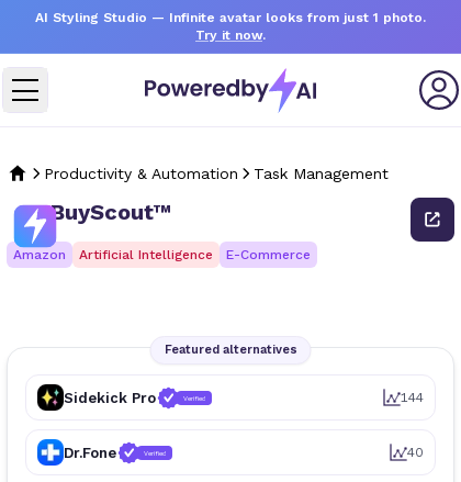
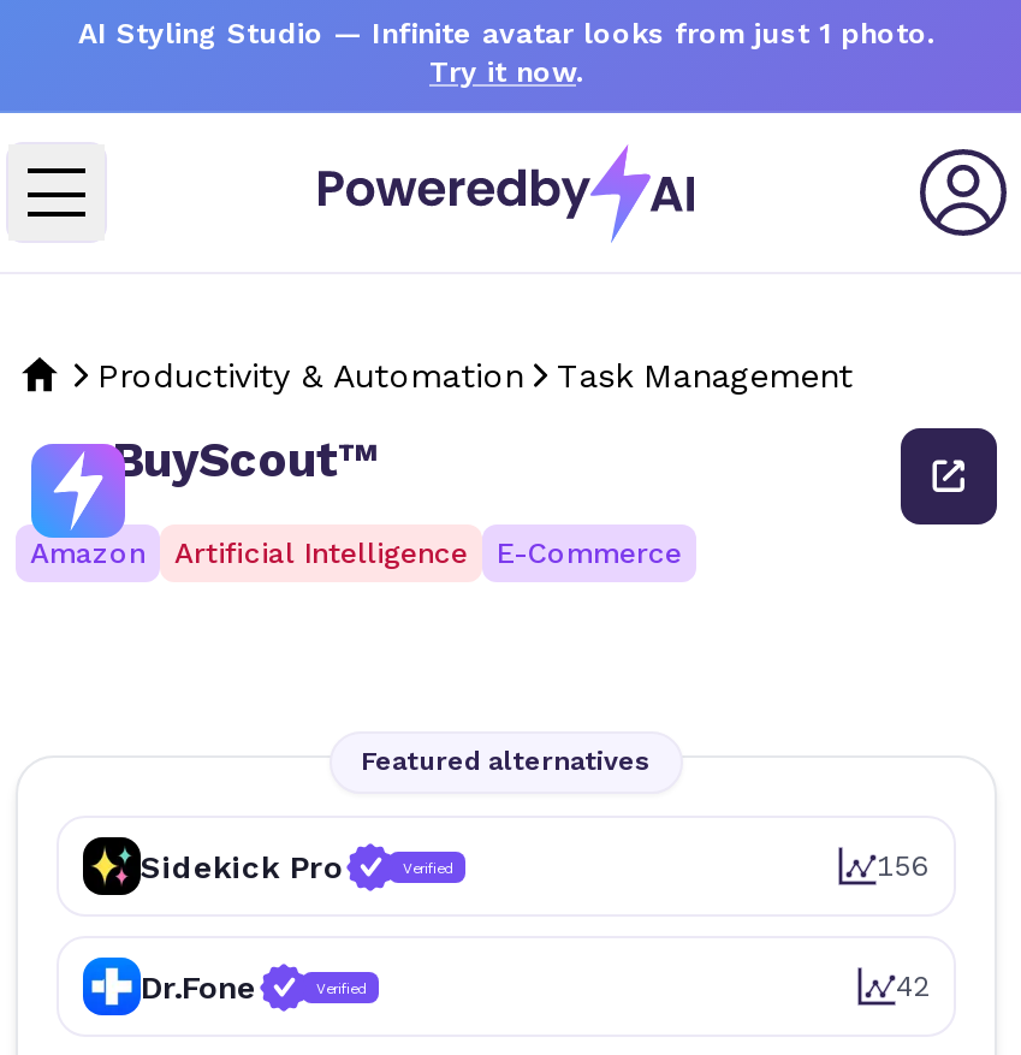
- 144
+ 156

- 40
+ 42
